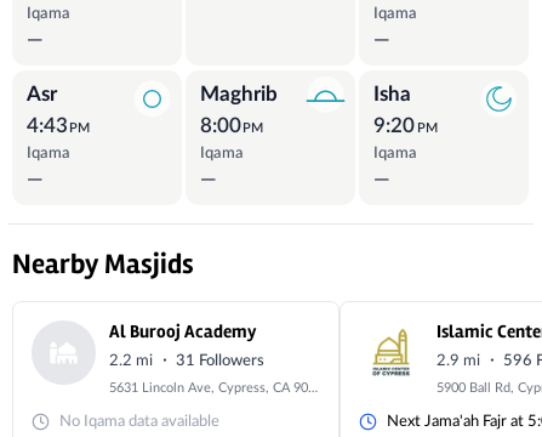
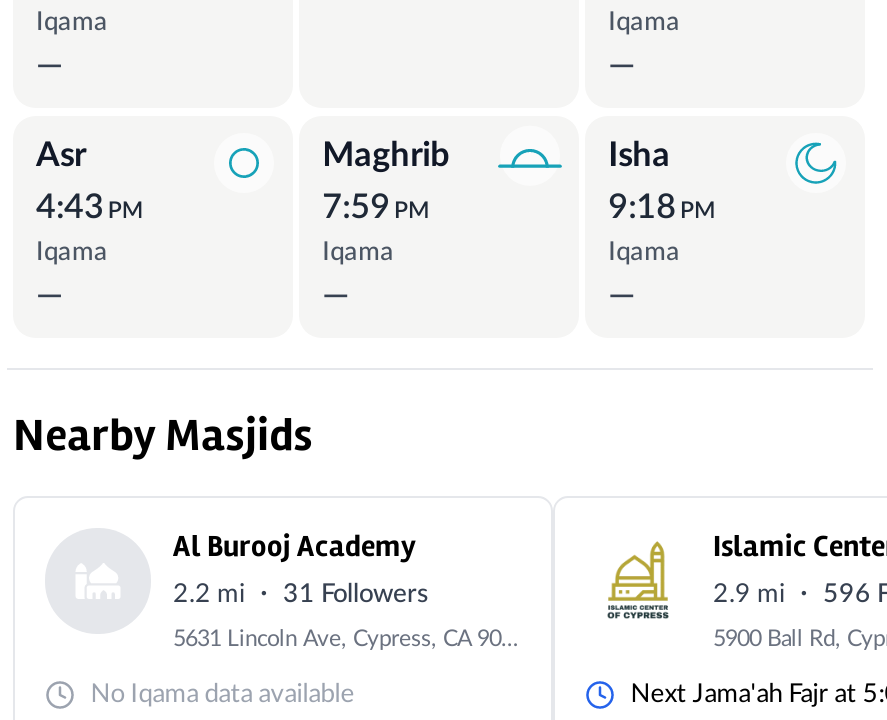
- 8:00 PM
+ 7:59 PM

- 9:20 PM
+ 9:18 PM
